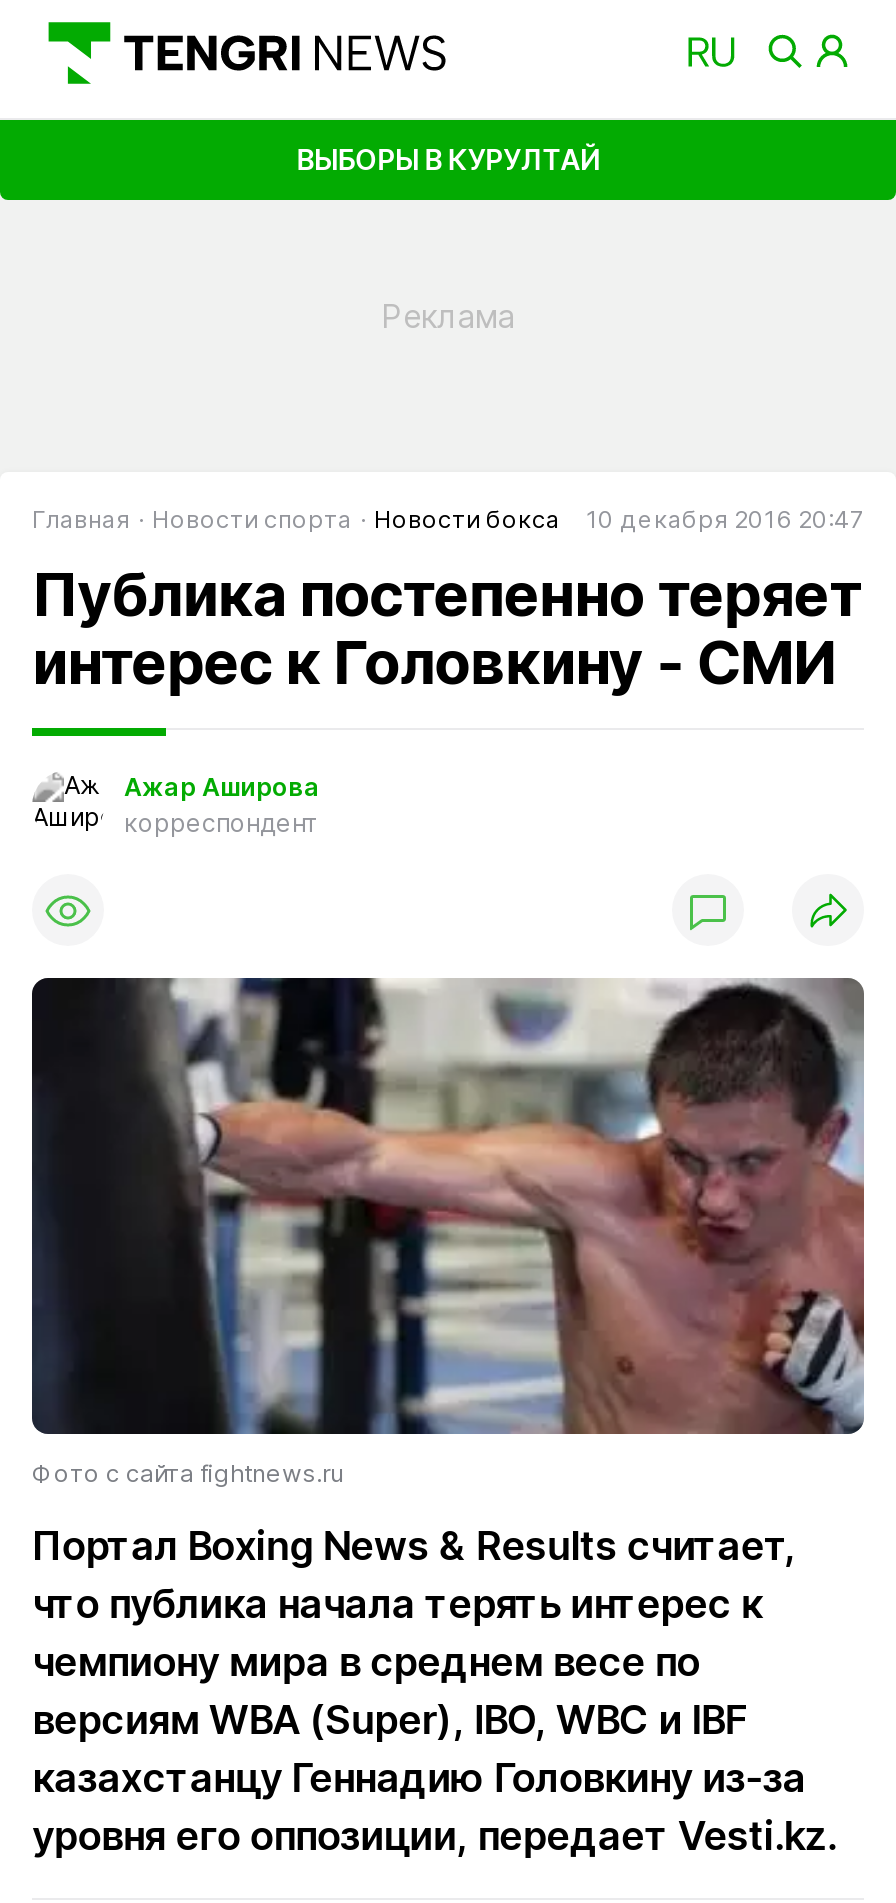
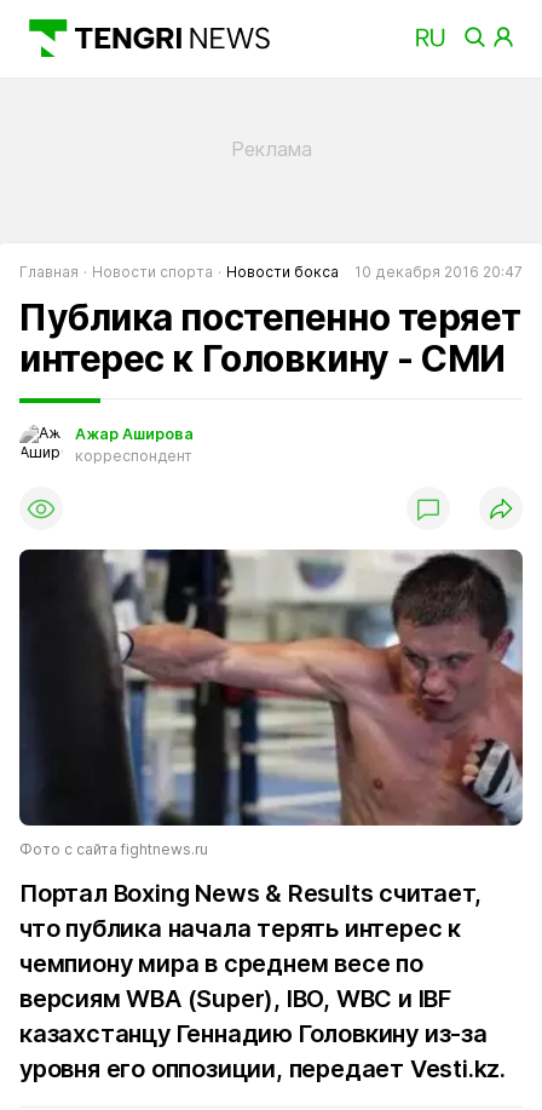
- ВЫБОРЫ В КУРУЛТАЙ
